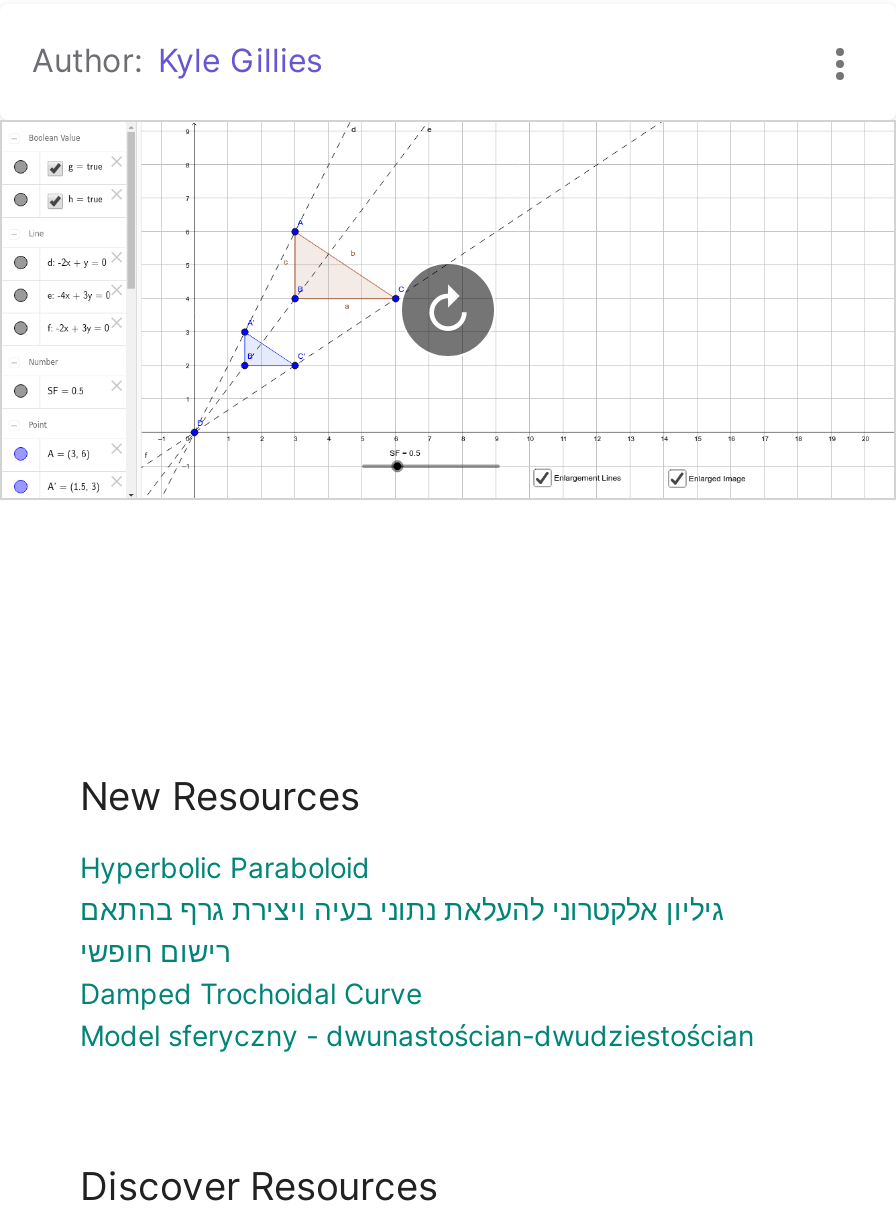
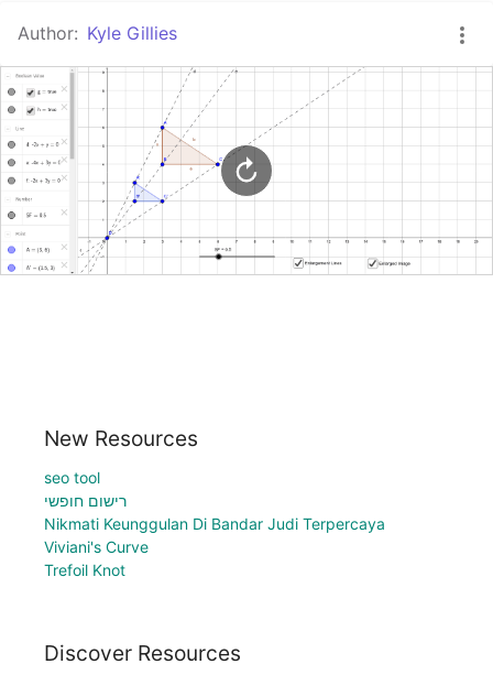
- Hyperbolic Paraboloid
- גיליון אלקטרוני להעלאת נתוני בעיה ויצירת גרף בהתאם
+ seo tool

moved up: רישום חופשי

- Damped Trochoidal Curve
- Model sferyczny - dwunastościan-dwudziestościan
+ Nikmati Keunggulan Di Bandar Judi Terpercaya
+ Viviani's Curve
+ Trefoil Knot
